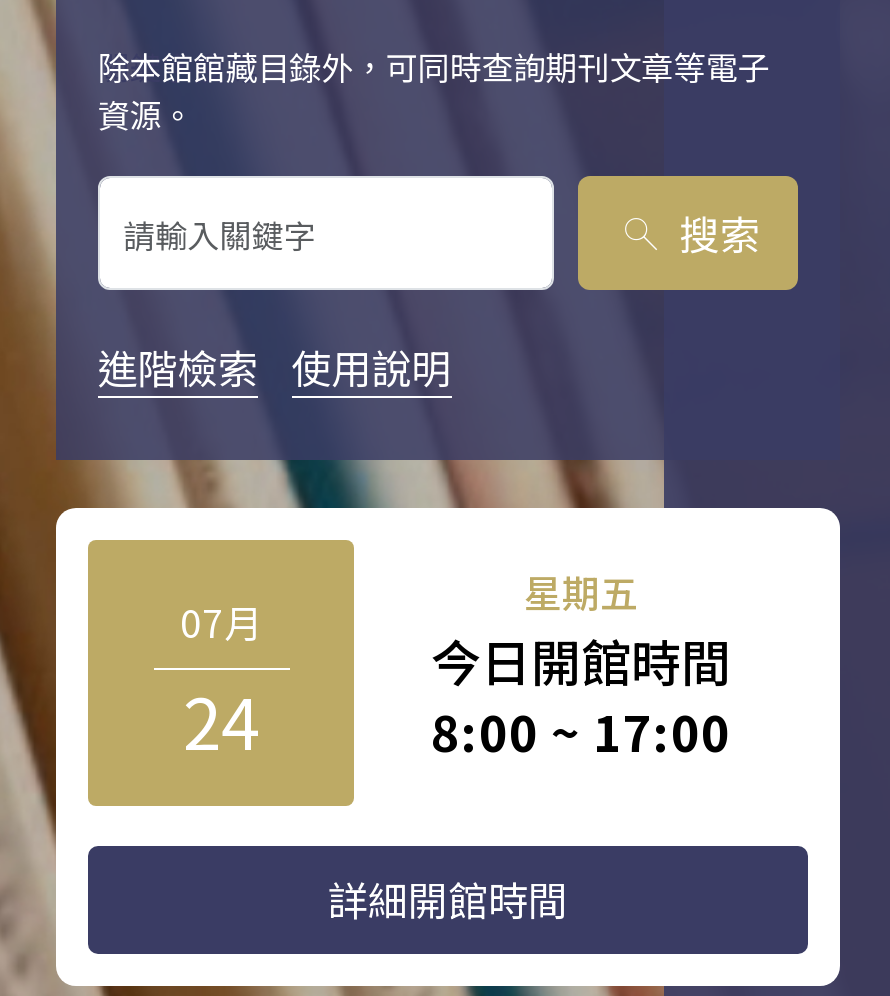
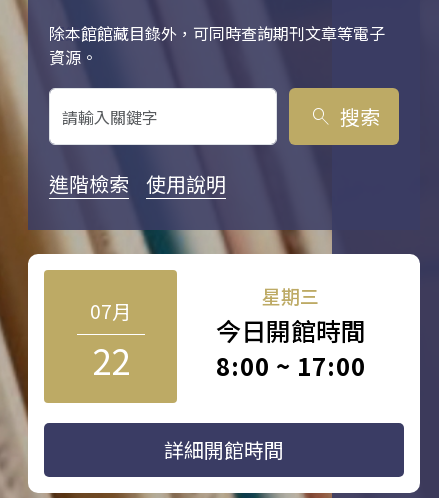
- 星期五
+ 星期三

- 24
+ 22
